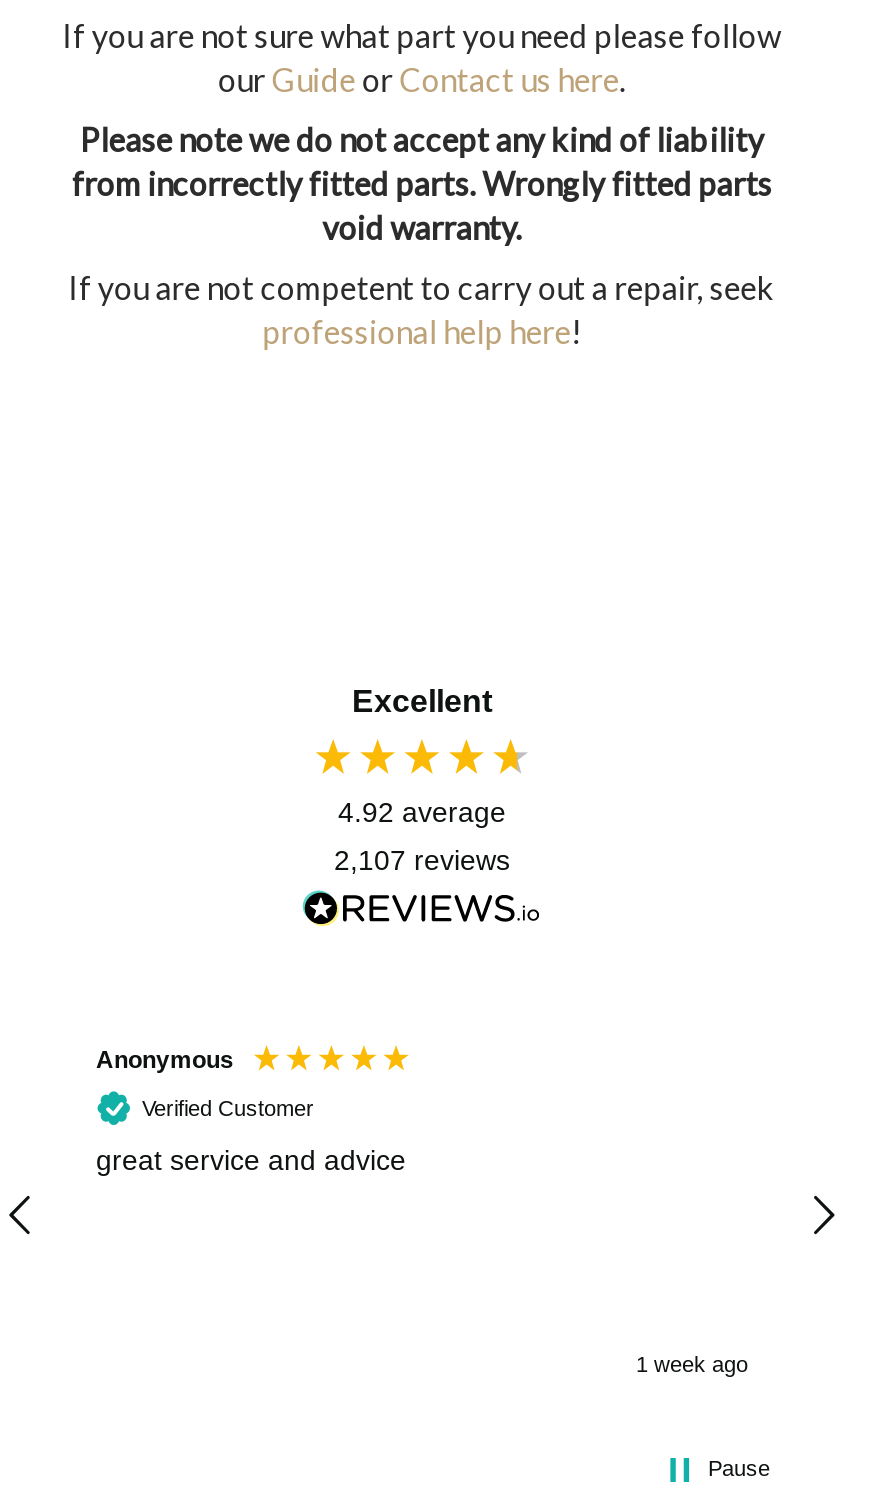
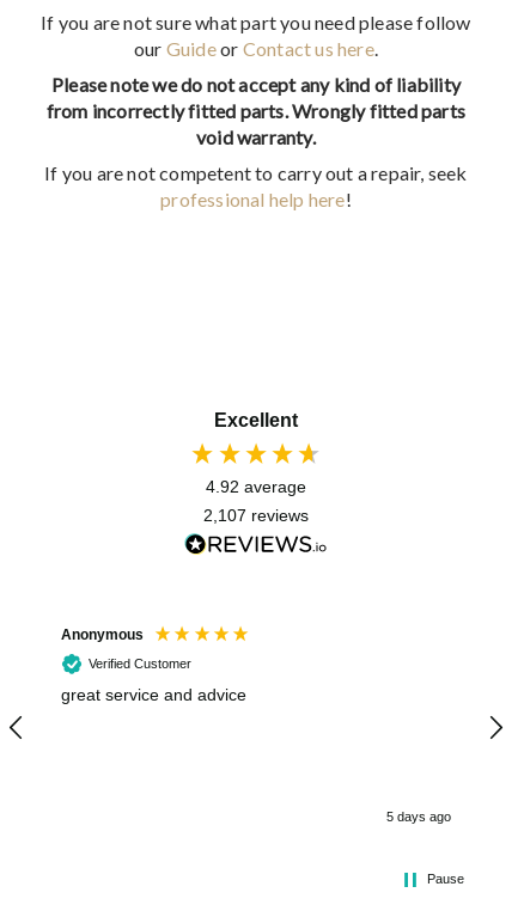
- 1 week ago
+ 5 days ago
